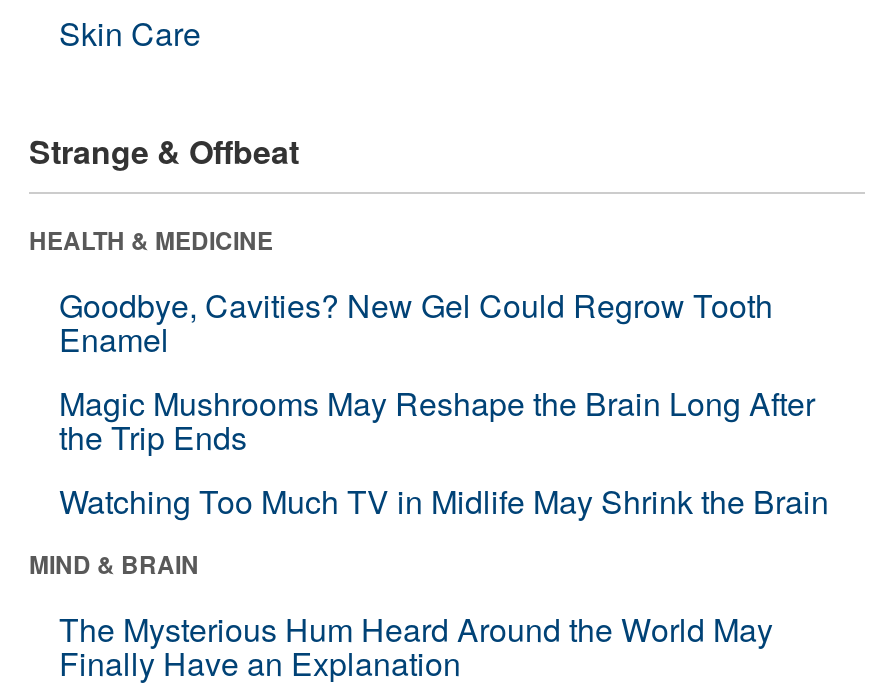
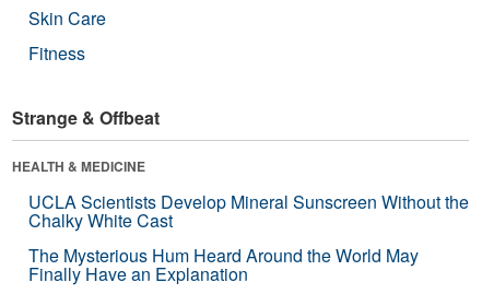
+ Fitness

moved down: Strange & Offbeat | HEALTH & MEDICINE

- Goodbye, Cavities? New Gel Could Regrow Tooth
- Enamel
- Magic Mushrooms May Reshape the Brain Long After
- the Trip Ends
- Watching Too Much TV in Midlife May Shrink the Brain
- MIND & BRAIN
+ UCLA Scientists Develop Mineral Sunscreen Without the
+ Chalky White Cast
